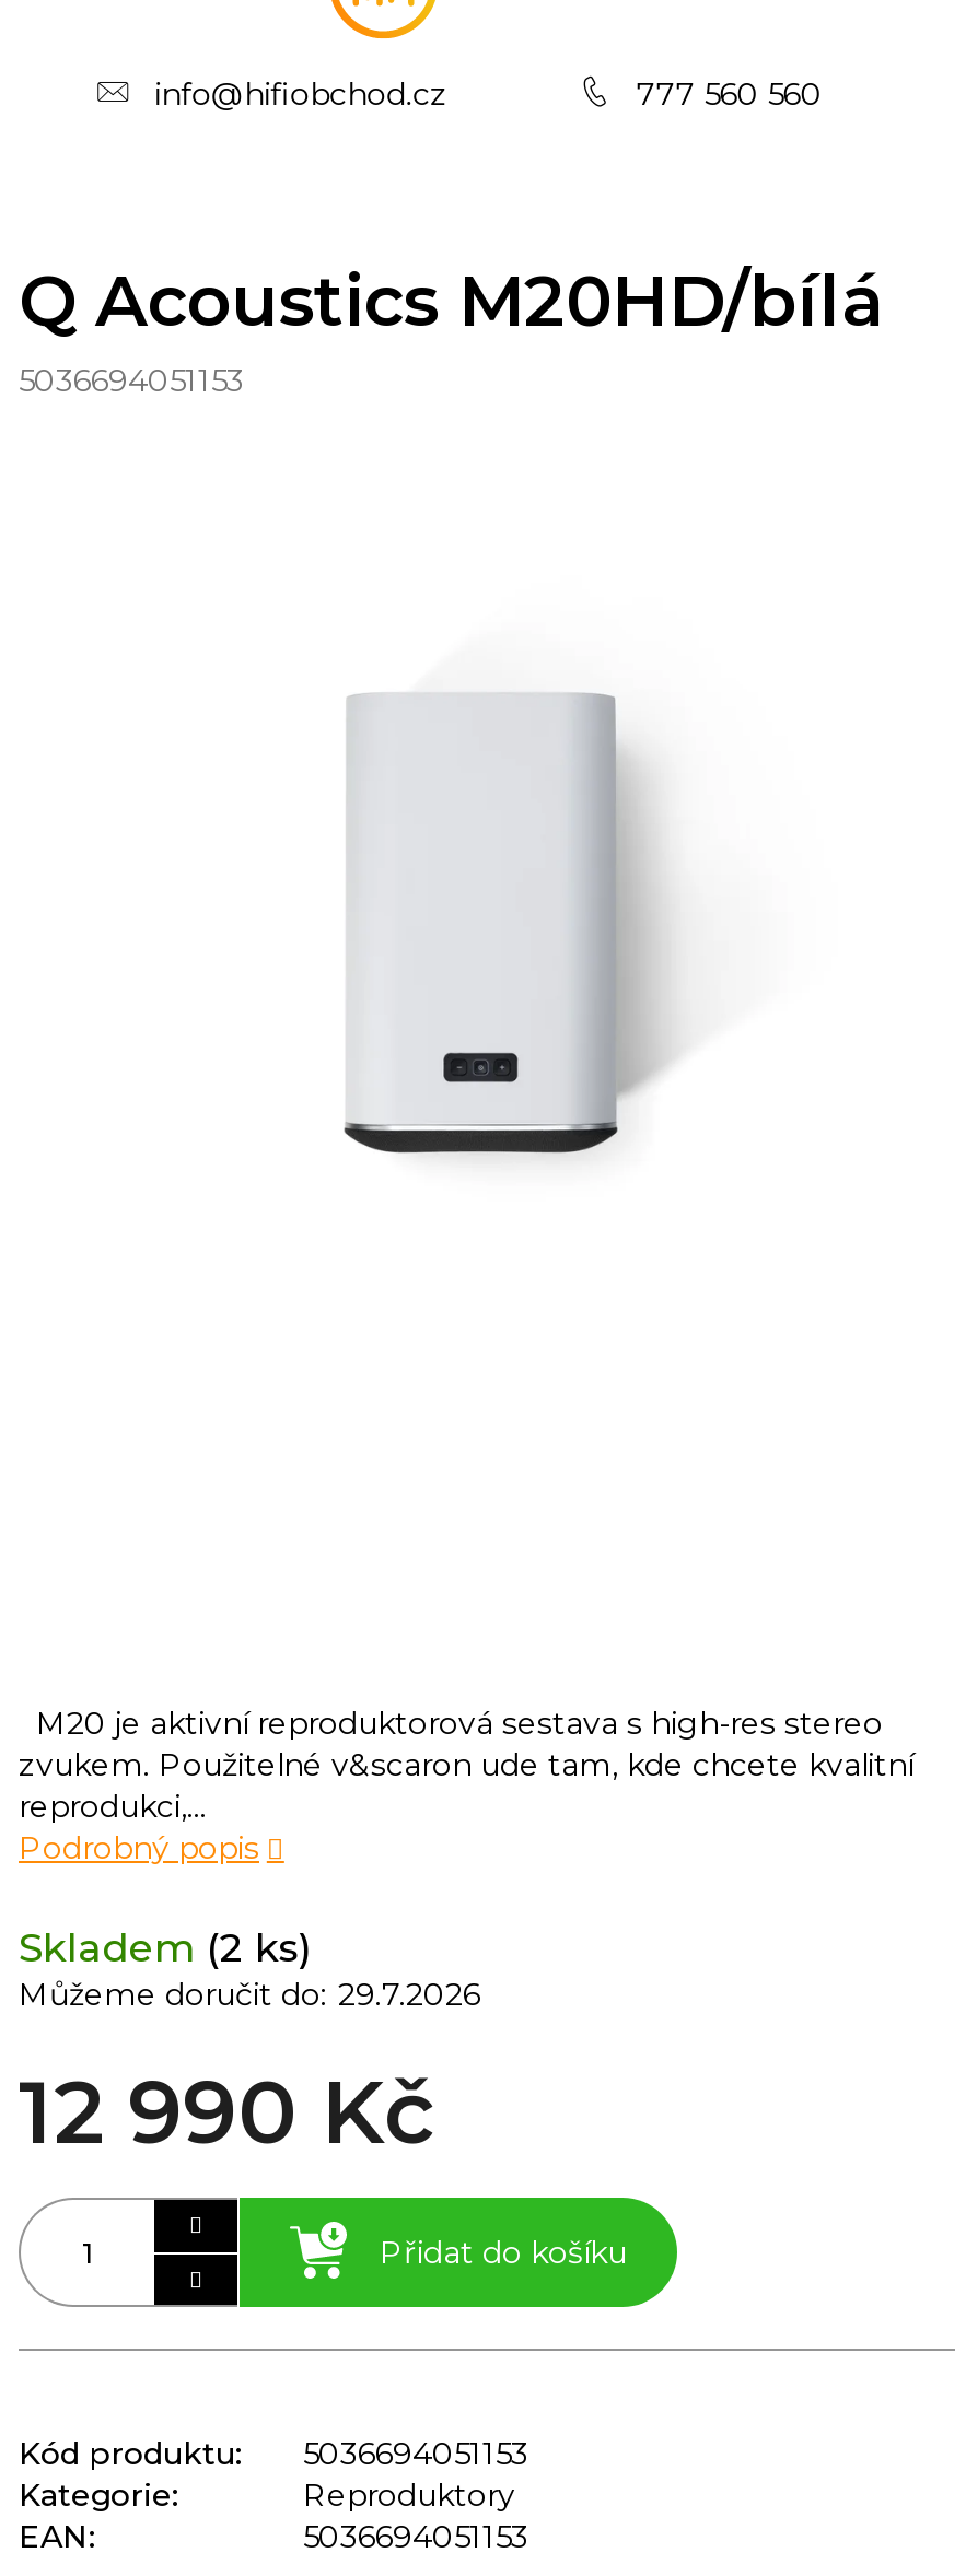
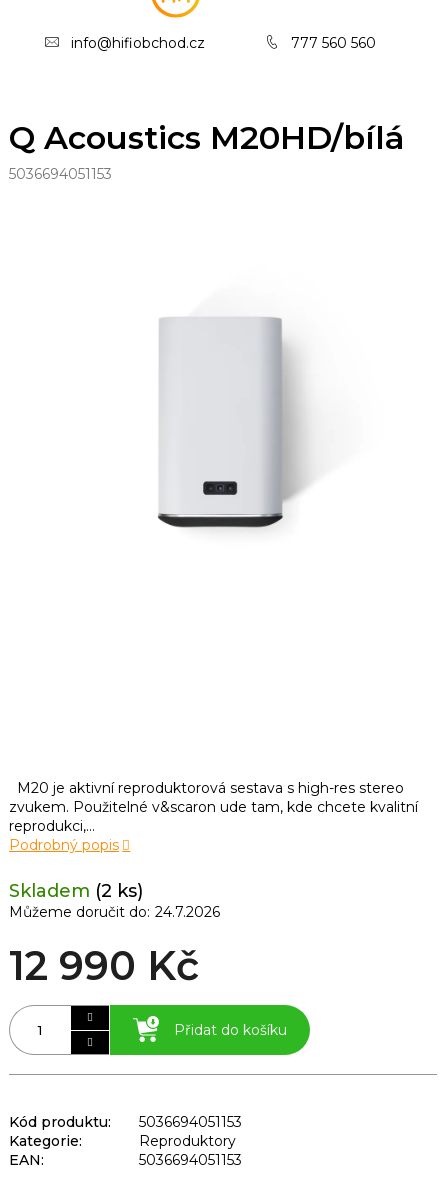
- Můžeme doručit do: 29.7.2026
+ Můžeme doručit do: 24.7.2026
